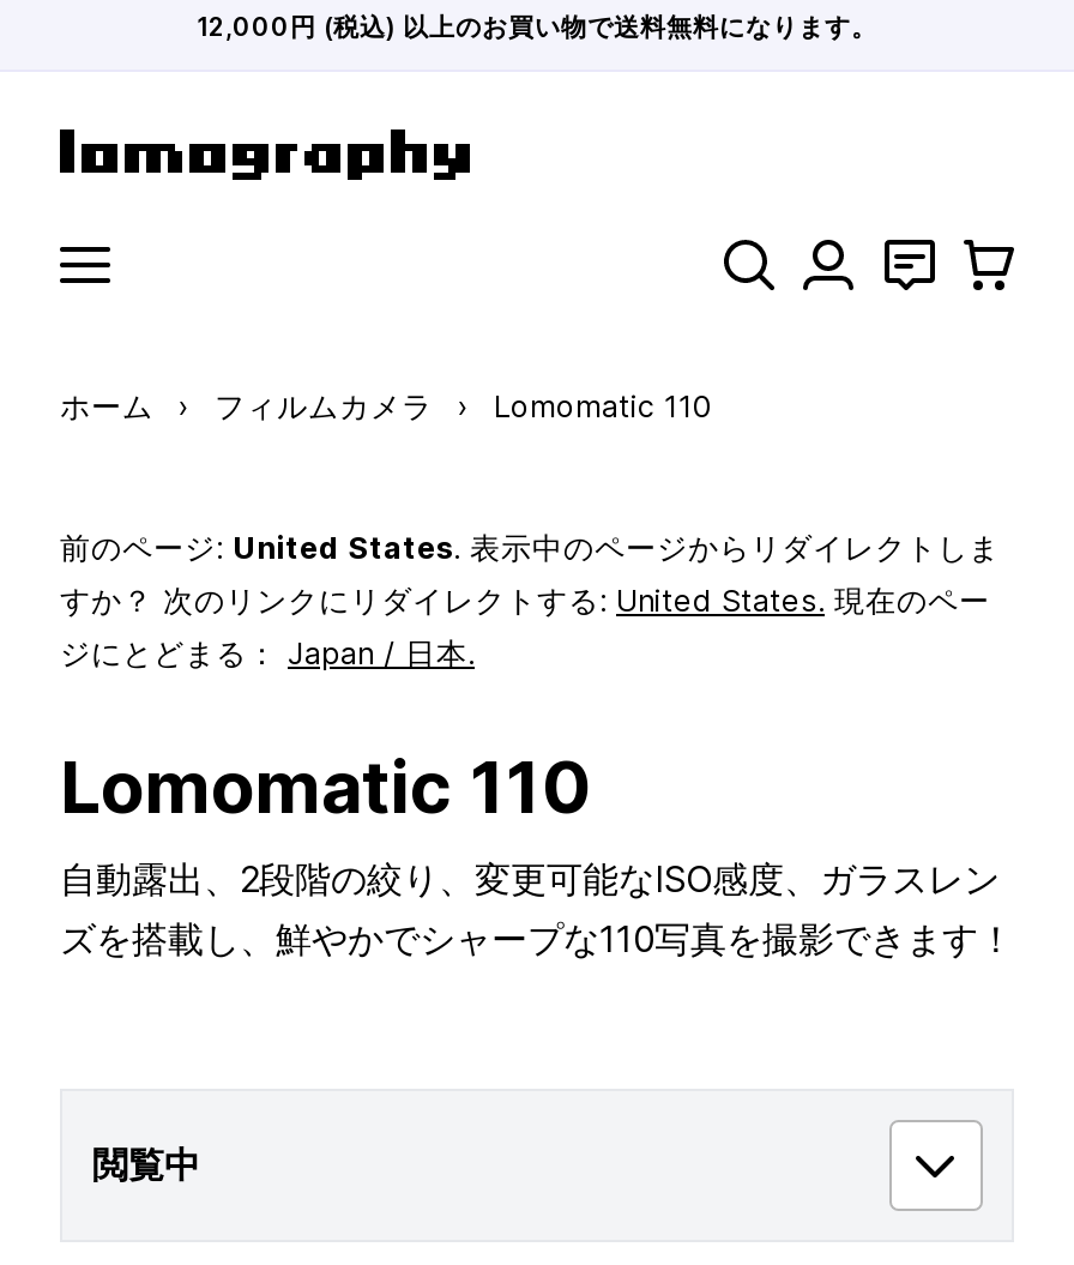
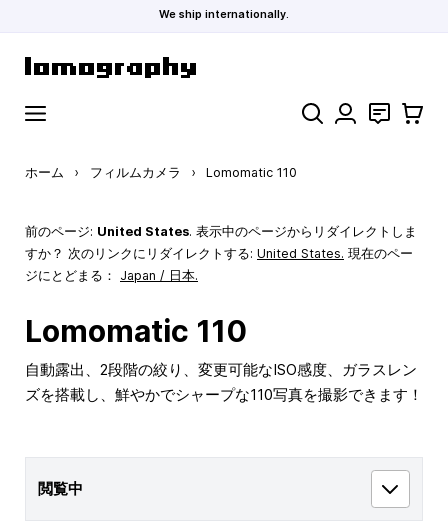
- 12,000円 (税込) 以上のお買い物で送料無料になります。
+ We ship internationally.
